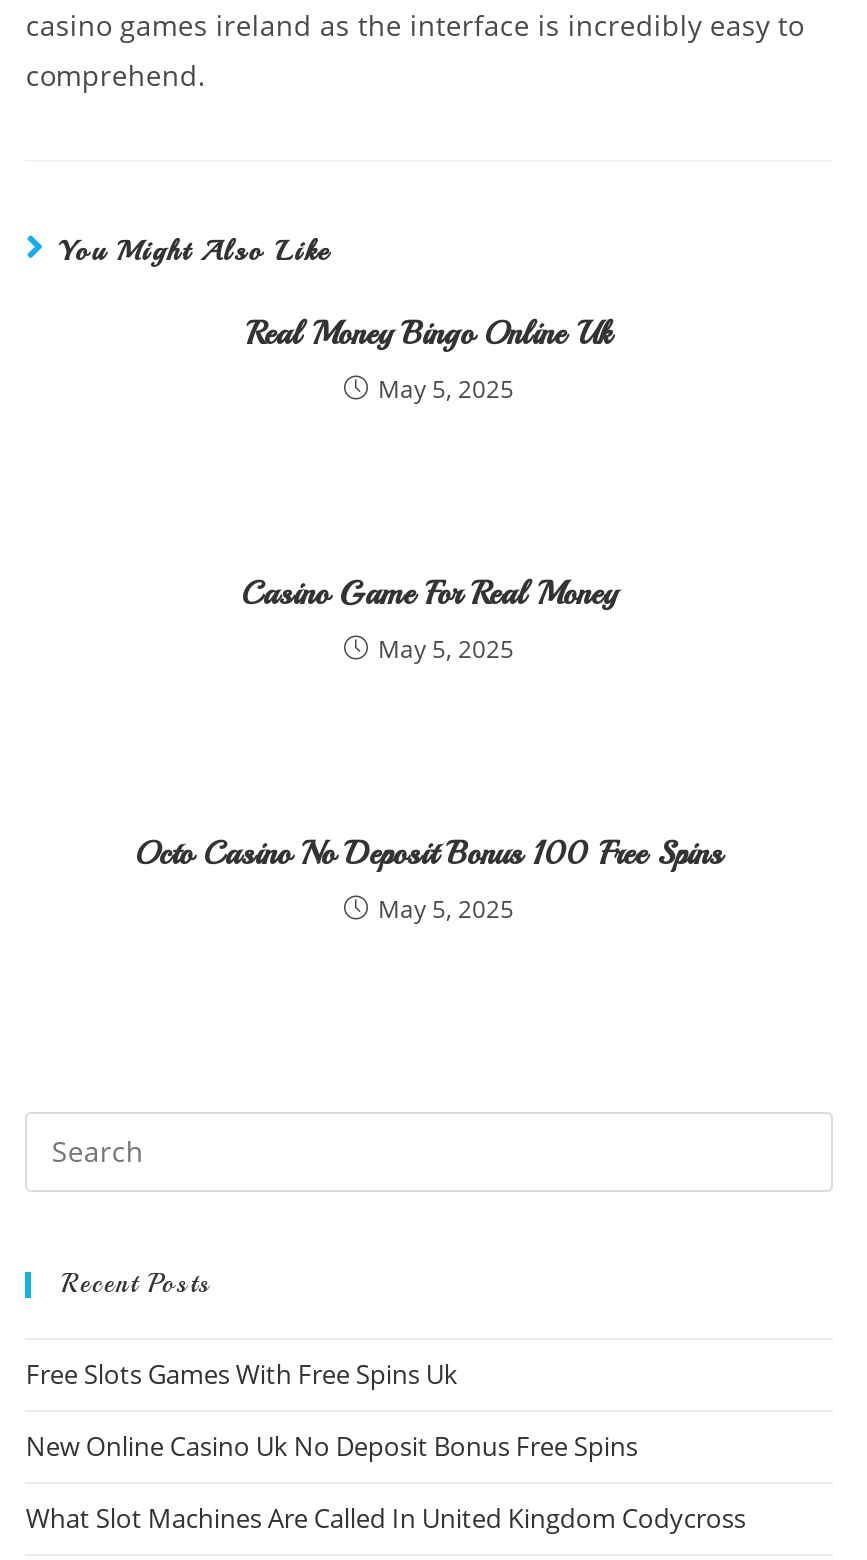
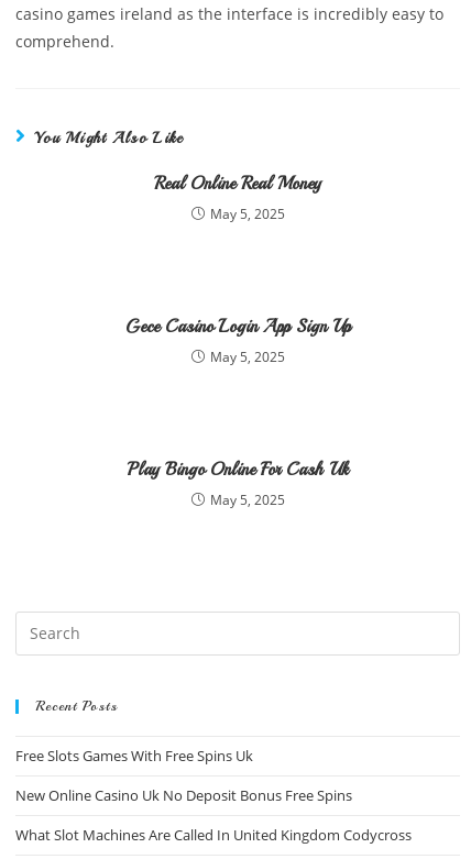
- Real Money Bingo Online Uk
+ Real Online Real Money

- Casino Game For Real Money
+ Gece Casino Login App Sign Up

- Octo Casino No Deposit Bonus 100 Free Spins
+ Play Bingo Online For Cash Uk
